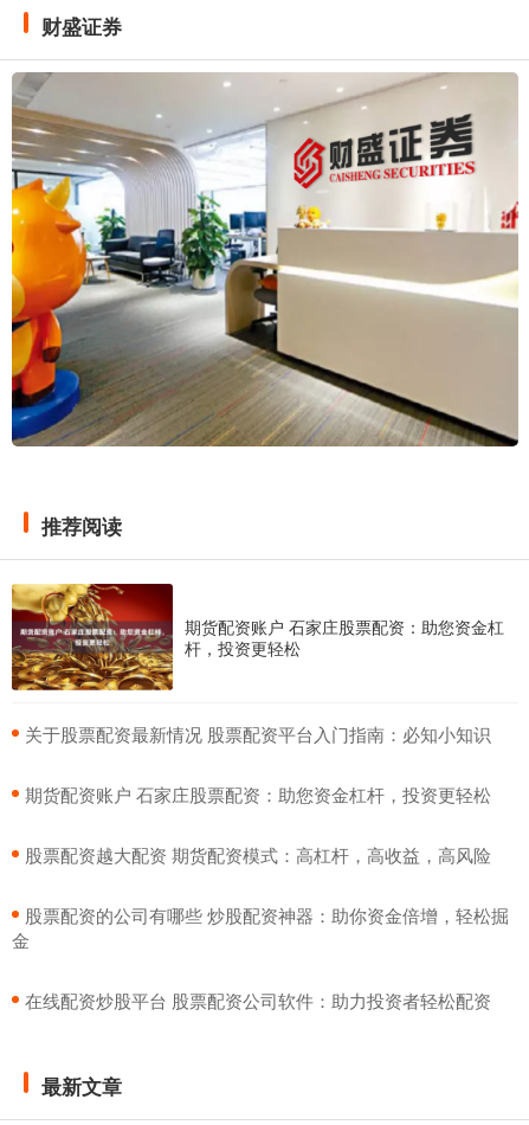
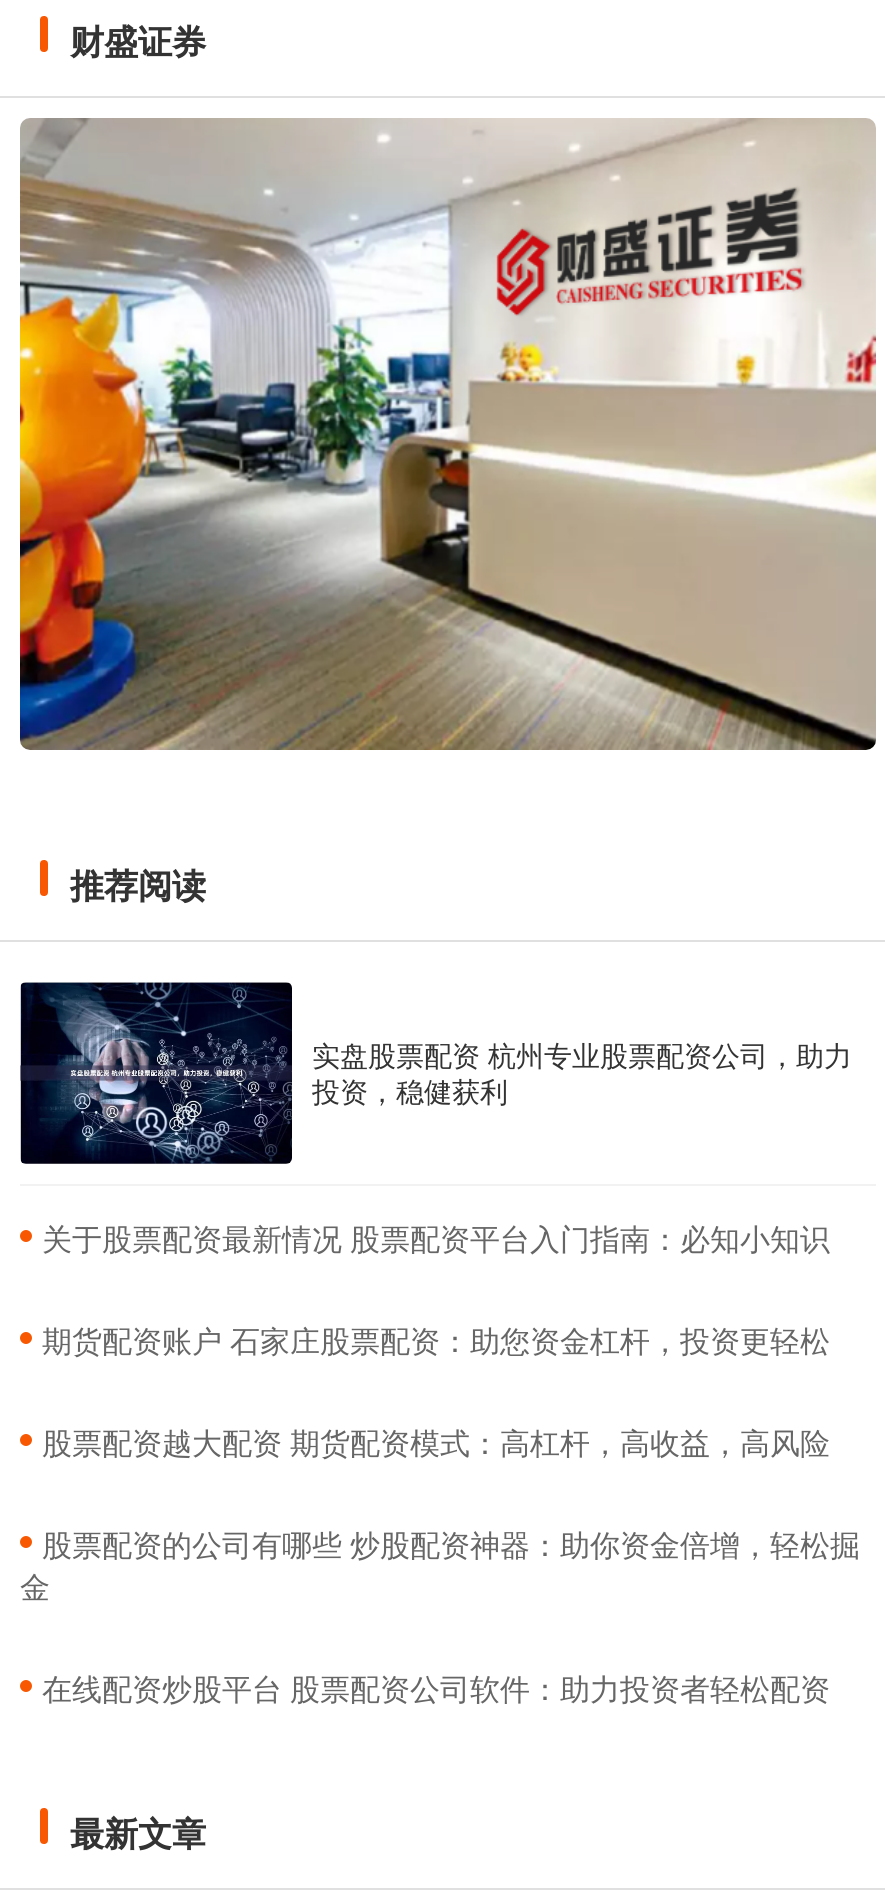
- [image]
- 期货配资账户 石家庄股票配资：助您资金杠
- 杆，投资更轻松
+ [image]
+ 实盘股票配资 杭州专业股票配资公司，助力
+ 投资，稳健获利
